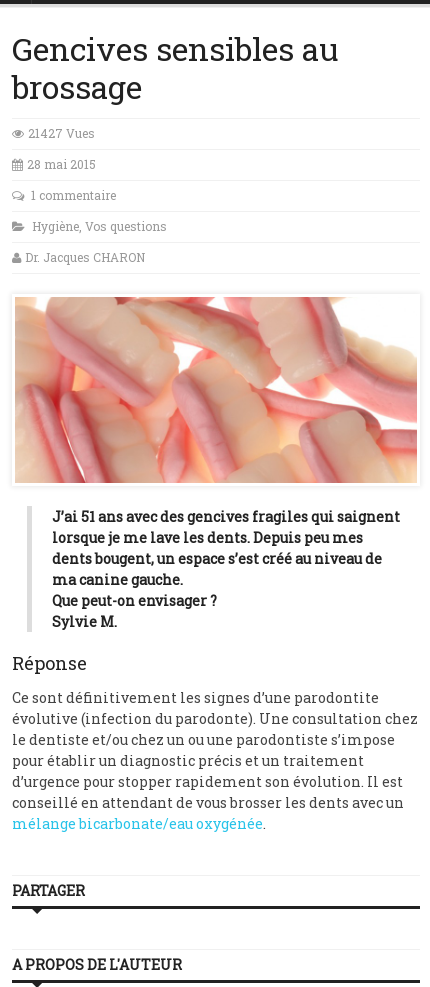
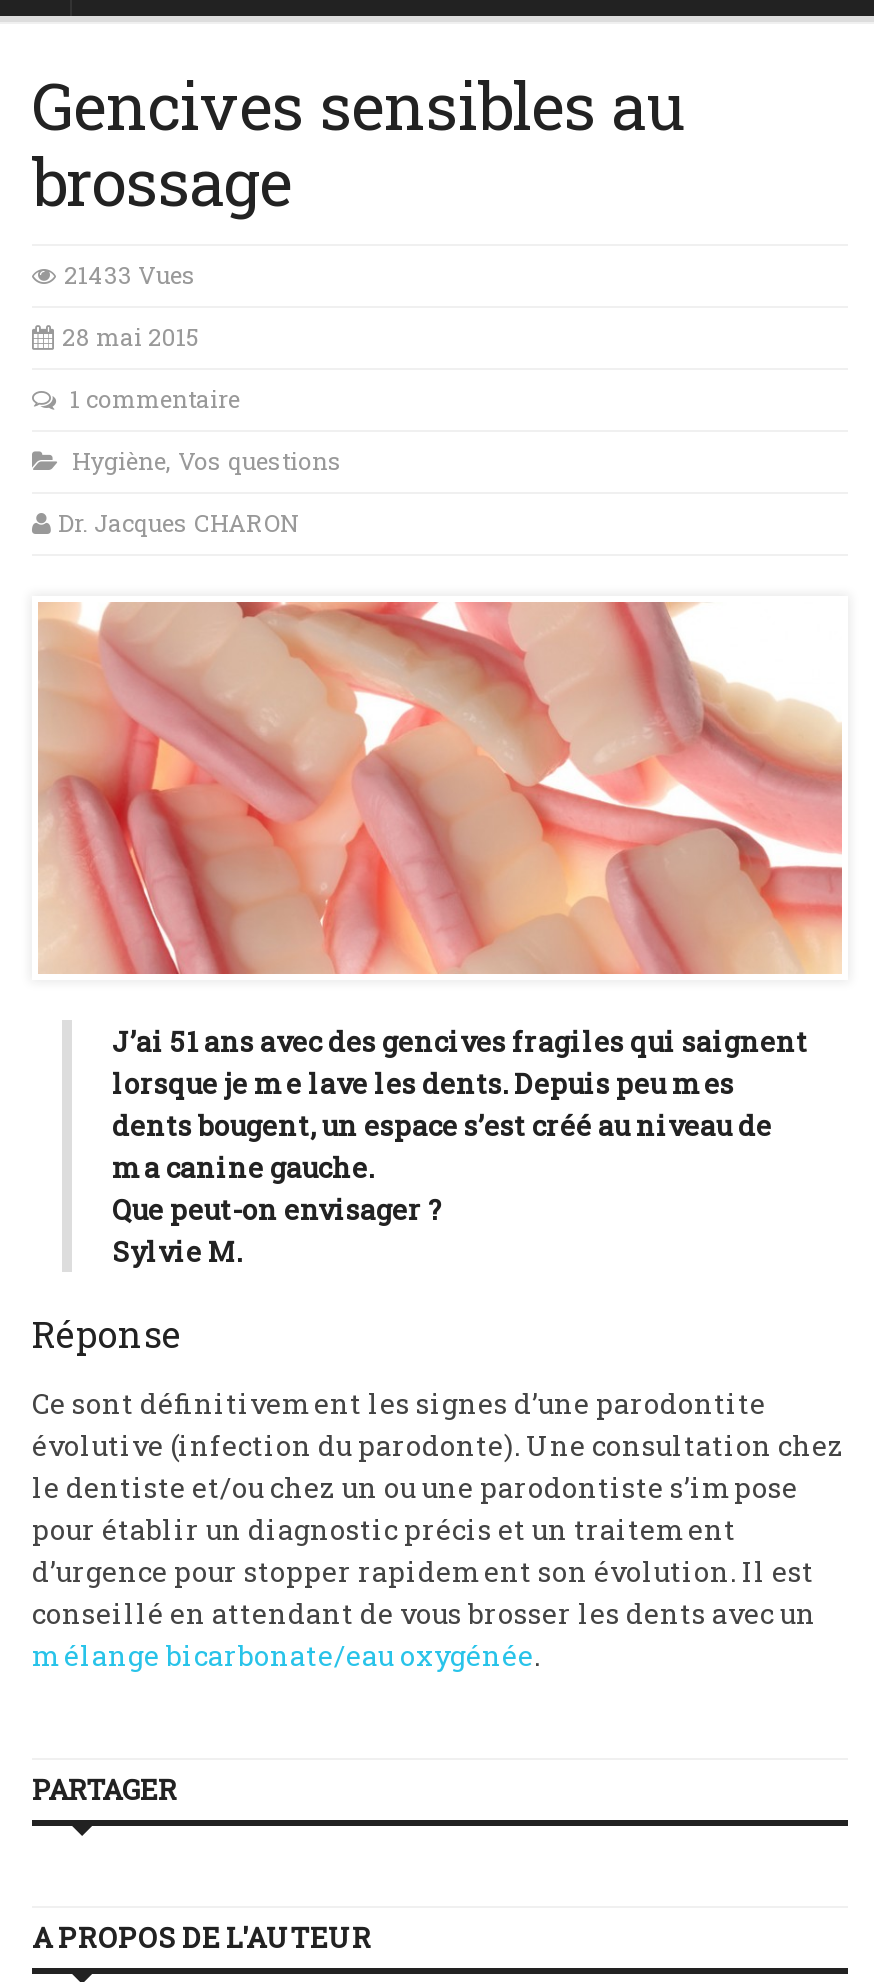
- 21427 Vues
+ 21433 Vues
